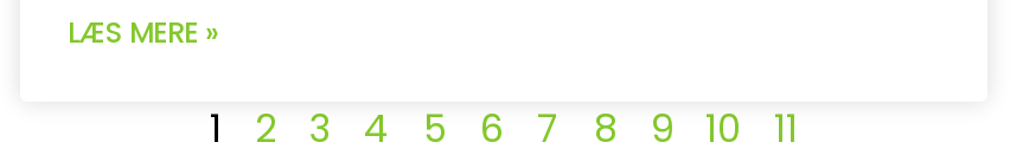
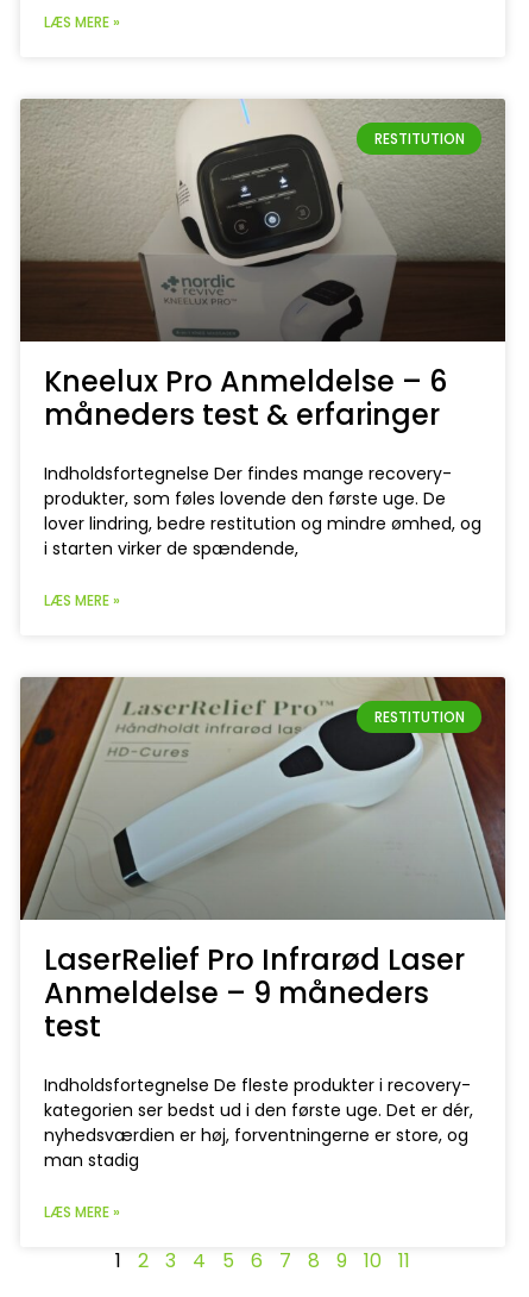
+ [image]
+ RESTITUTION

+ [image]
+ RESTITUTION

+ Kneelux Pro Anmeldelse – 6
+ måneders test & erfaringer
+ Indholdsfortegnelse Der findes mange recovery-
+ produkter, som føles lovende den første uge. De
+ lover lindring, bedre restitution og mindre ømhed, og
+ i starten virker de spændende,
+ LÆS MERE »

+ LaserRelief Pro Infrarød Laser
+ Anmeldelse – 9 måneders
+ test
+ Indholdsfortegnelse De fleste produkter i recovery-
+ kategorien ser bedst ud i den første uge. Det er dér,
+ nyhedsværdien er høj, forventningerne er store, og
+ man stadig
+ LÆS MERE »
